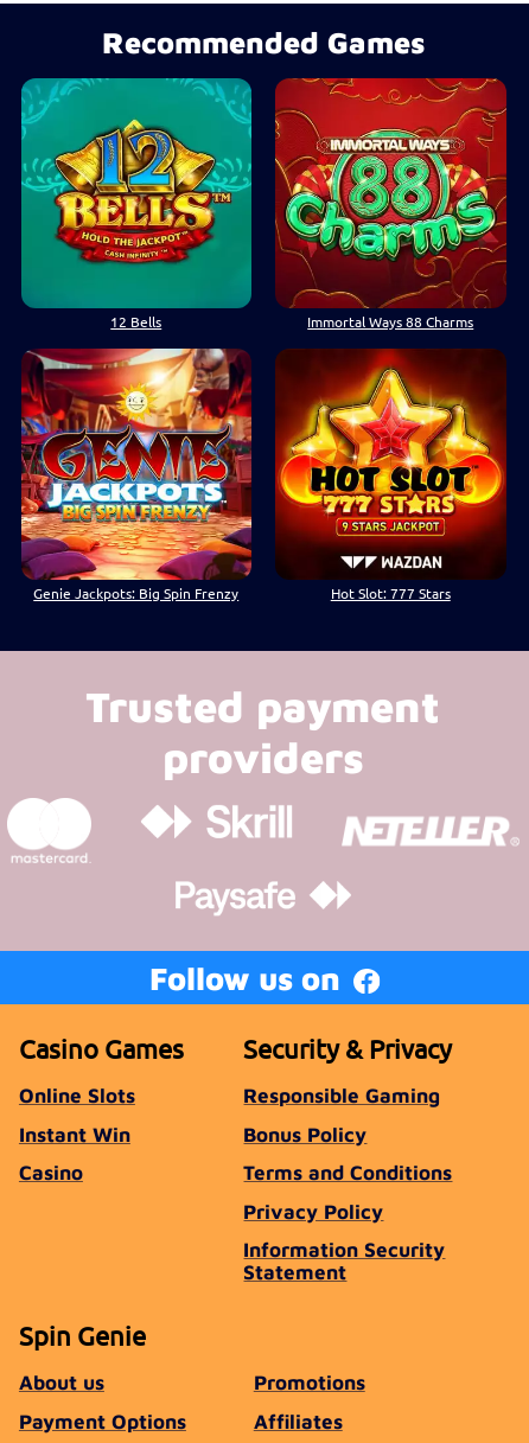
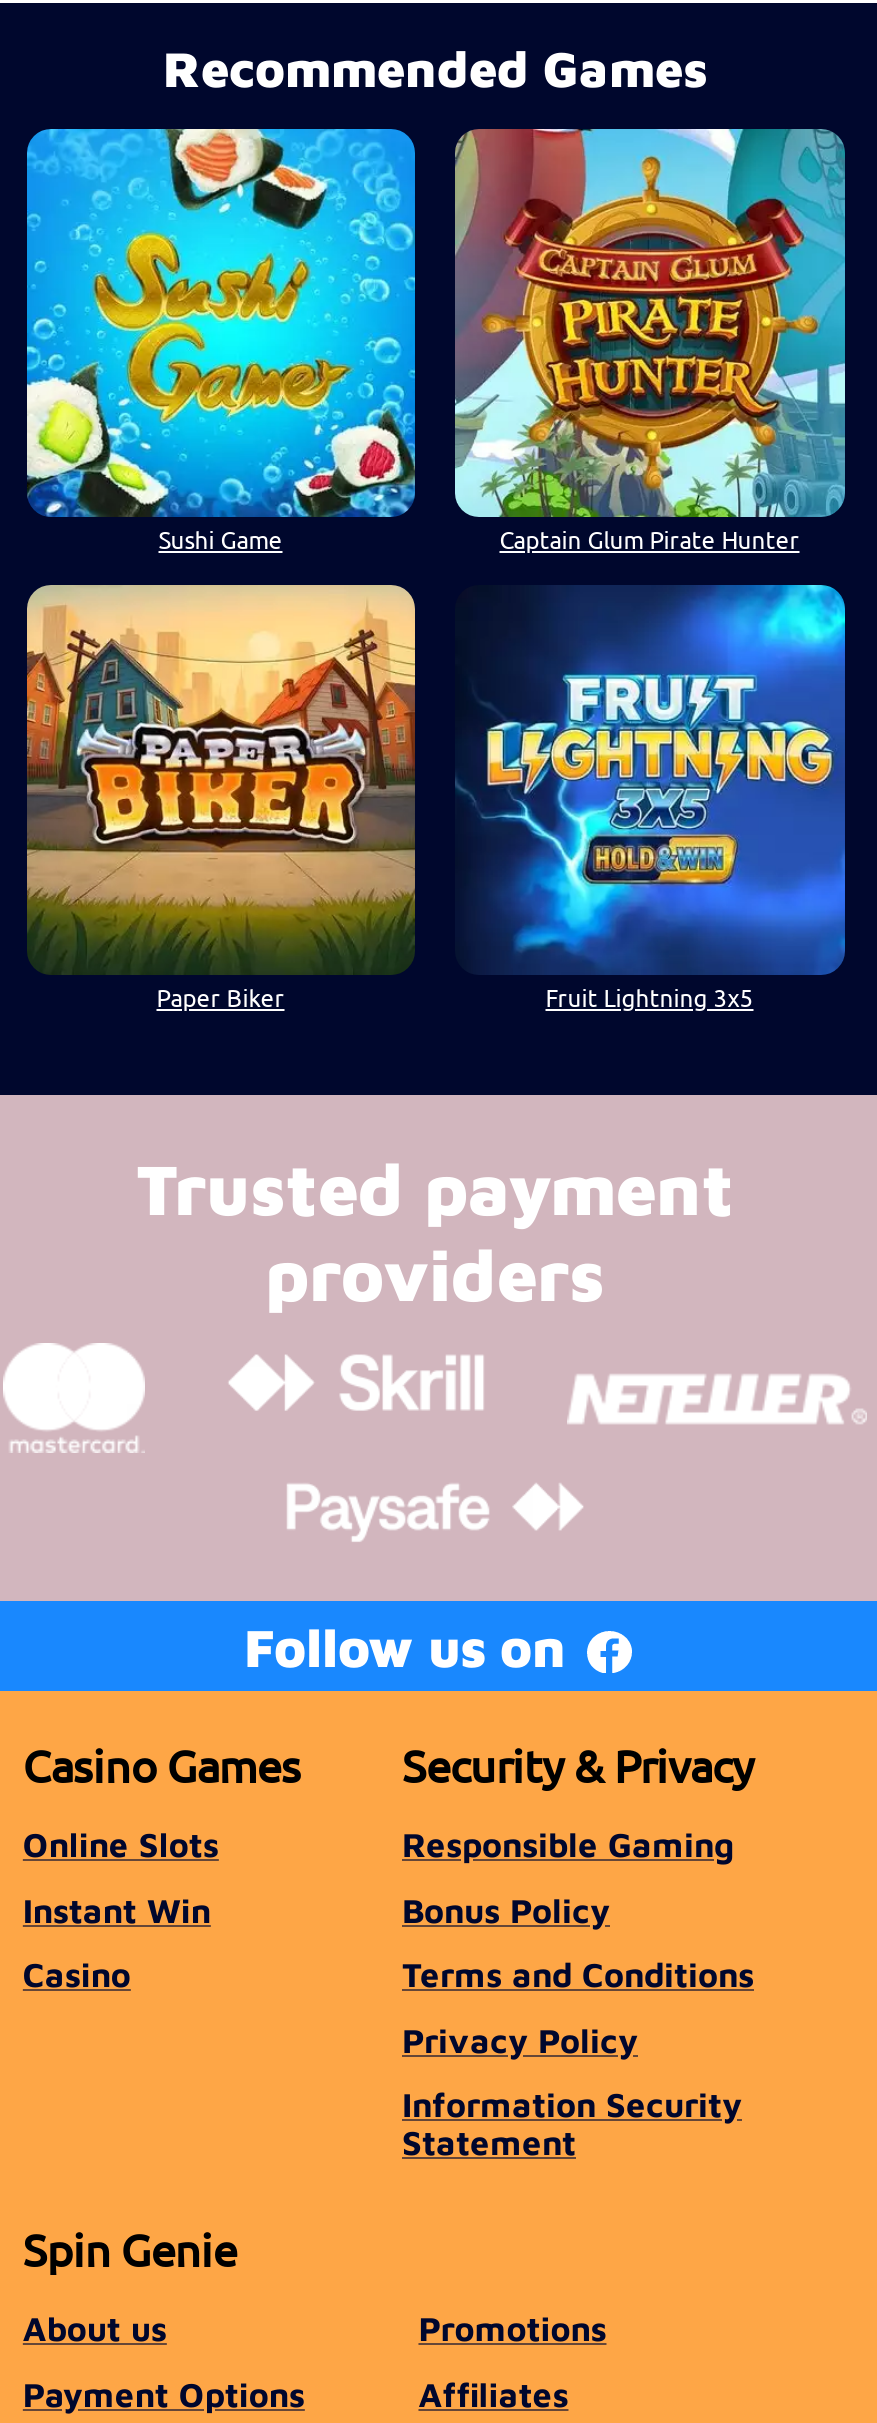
- [image]
- 12 Bells
- Immortal Ways 88 Charms
+ [image]
+ Sushi Game
+ Captain Glum Pirate Hunter

- [image]
+ [image]

- [image]
- Genie Jackpots: Big Spin Frenzy
- Hot Slot: 777 Stars
+ [image]
+ Paper Biker
+ Fruit Lightning 3x5

- [image]
+ [image]
